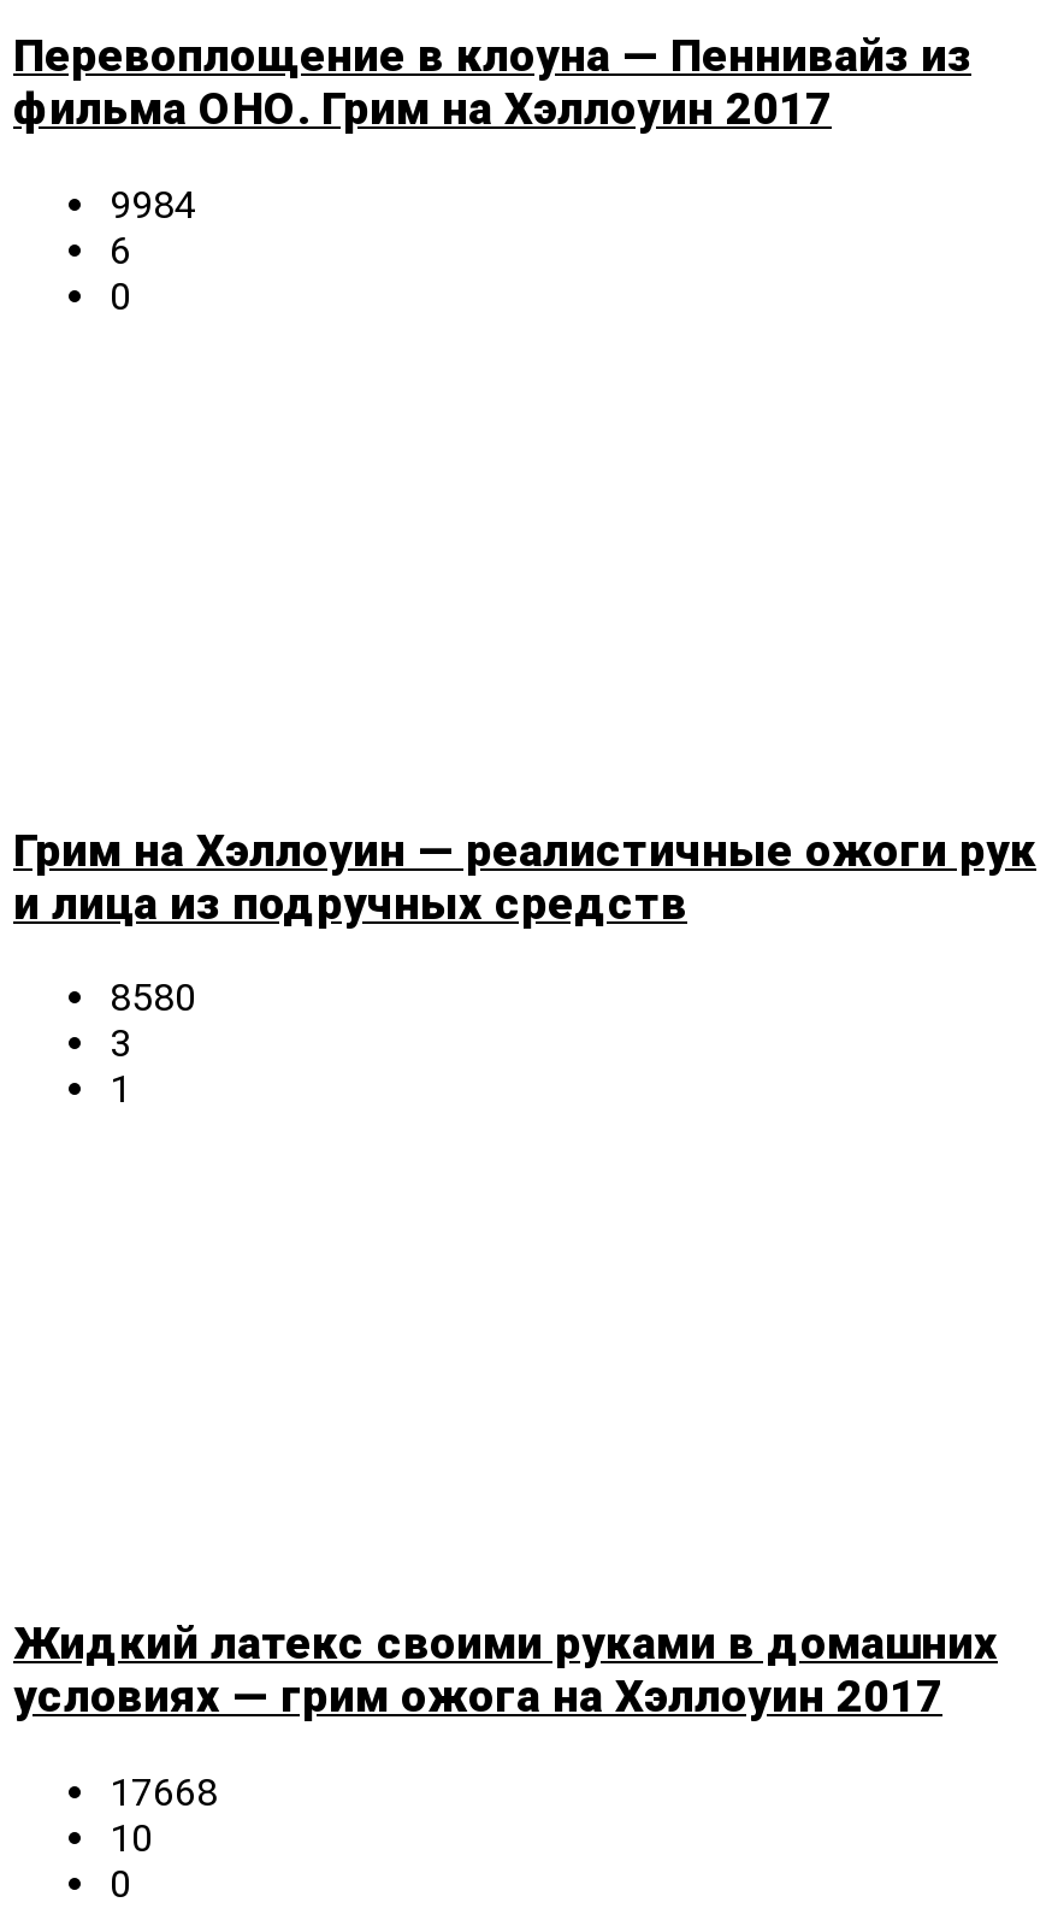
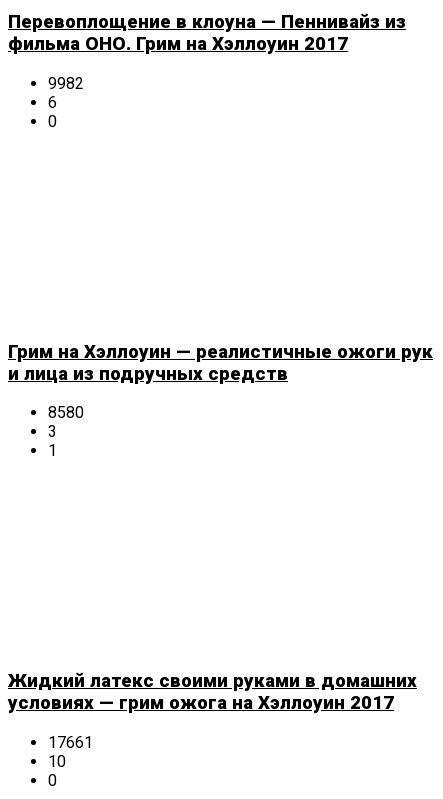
- 9984
+ 9982

- 17668
+ 17661
